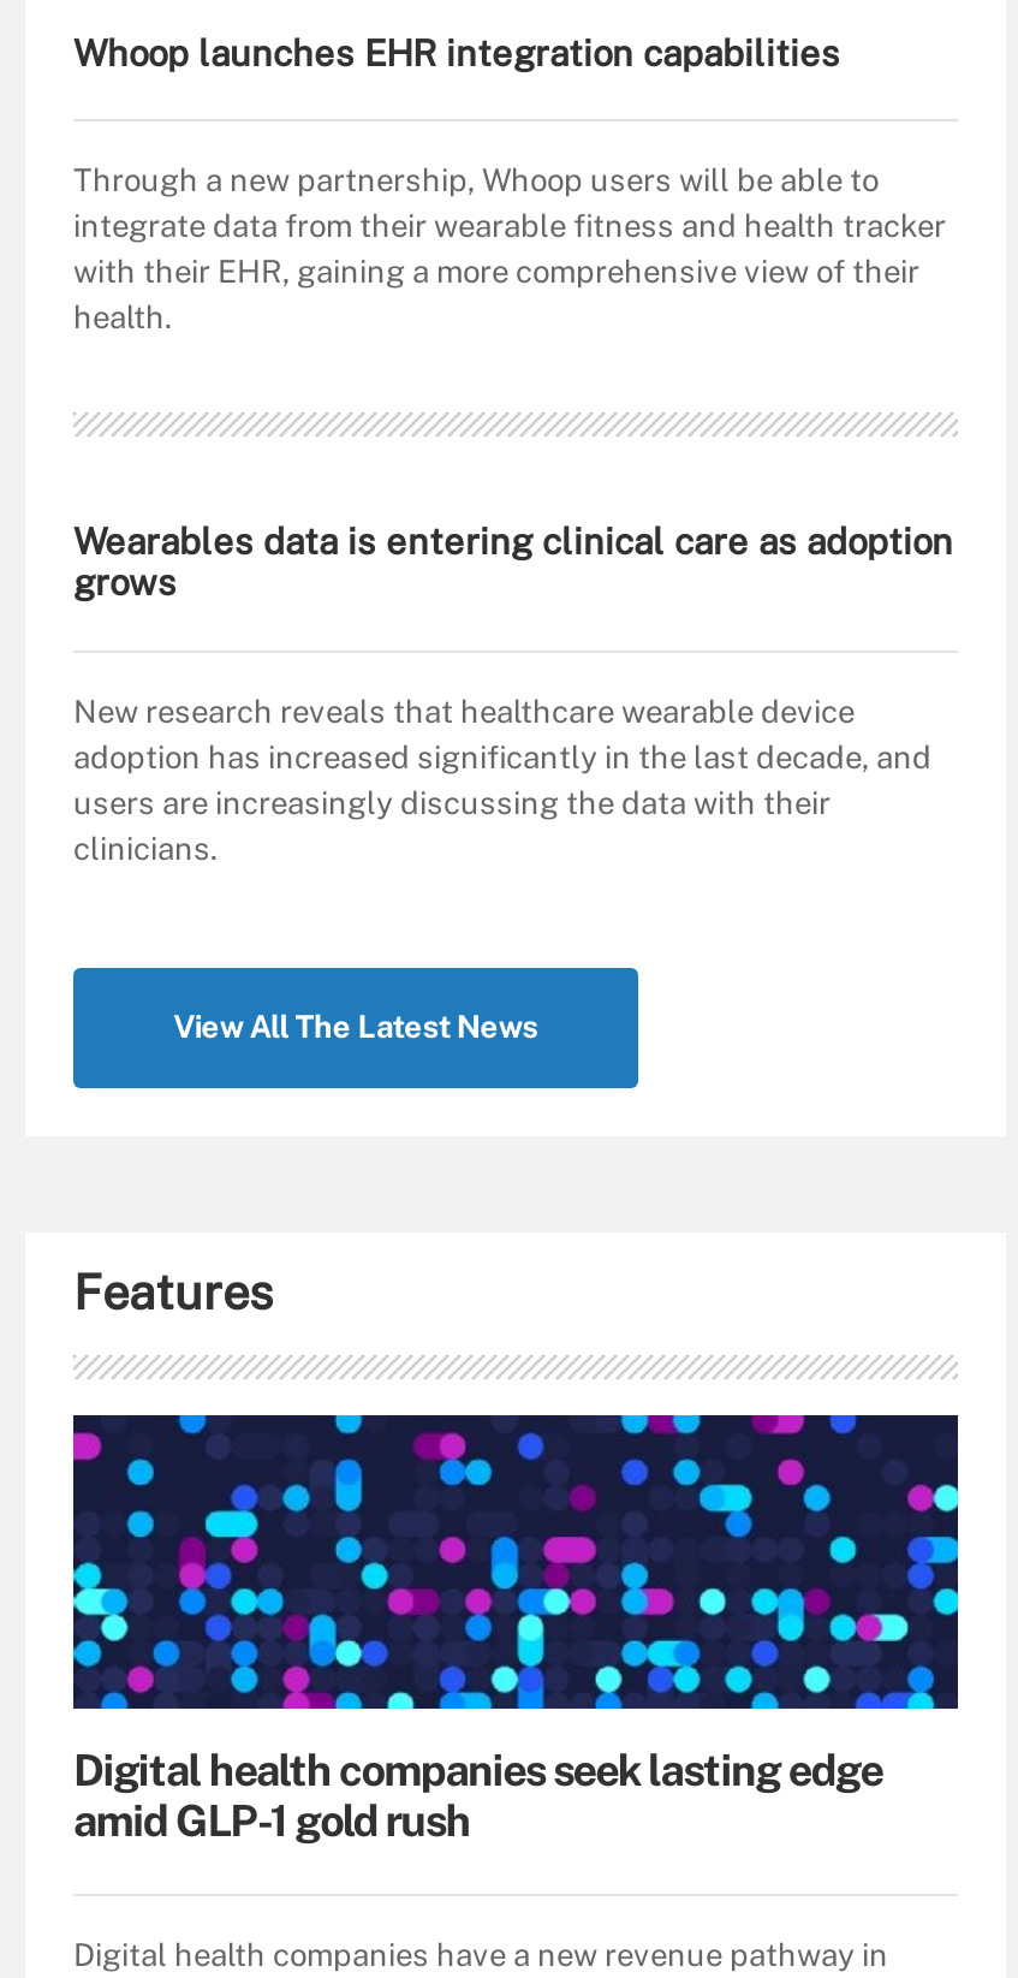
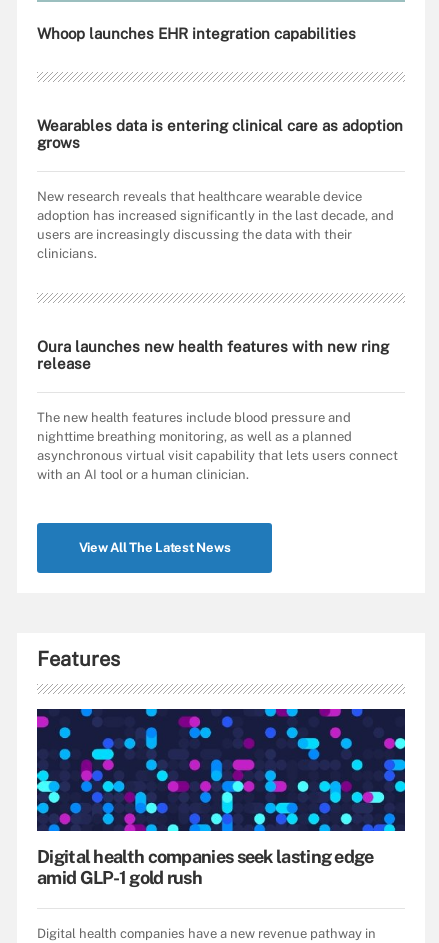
- Through a new partnership, Whoop users will be able to
- integrate data from their wearable fitness and health tracker
- with their EHR, gaining a more comprehensive view of their
- health.

moved up: Wearables data is entering clinical care as adoption | grows | New research reveals that healthcare wearable device | adoption has increased significantly in the last decade, and | users are increasingly discussing the data with their | clinicians.

+ Oura launches new health features with new ring
+ release
+ The new health features include blood pressure and
+ nighttime breathing monitoring, as well as a planned
+ asynchronous virtual visit capability that lets users connect
+ with an AI tool or a human clinician.
